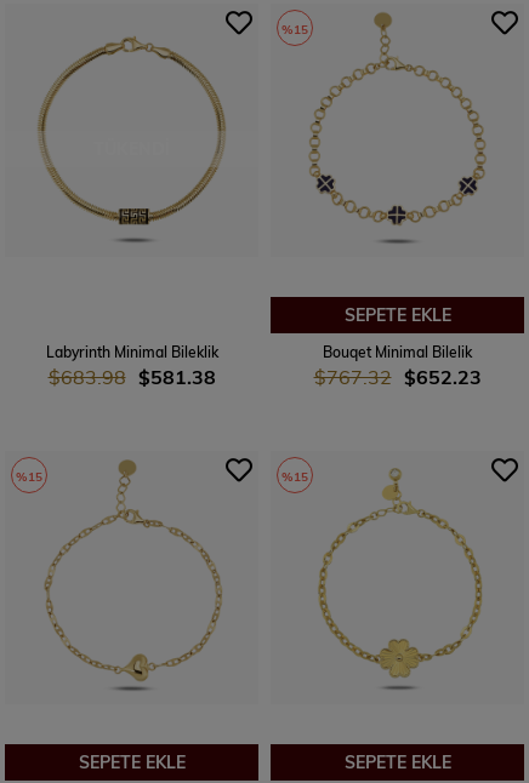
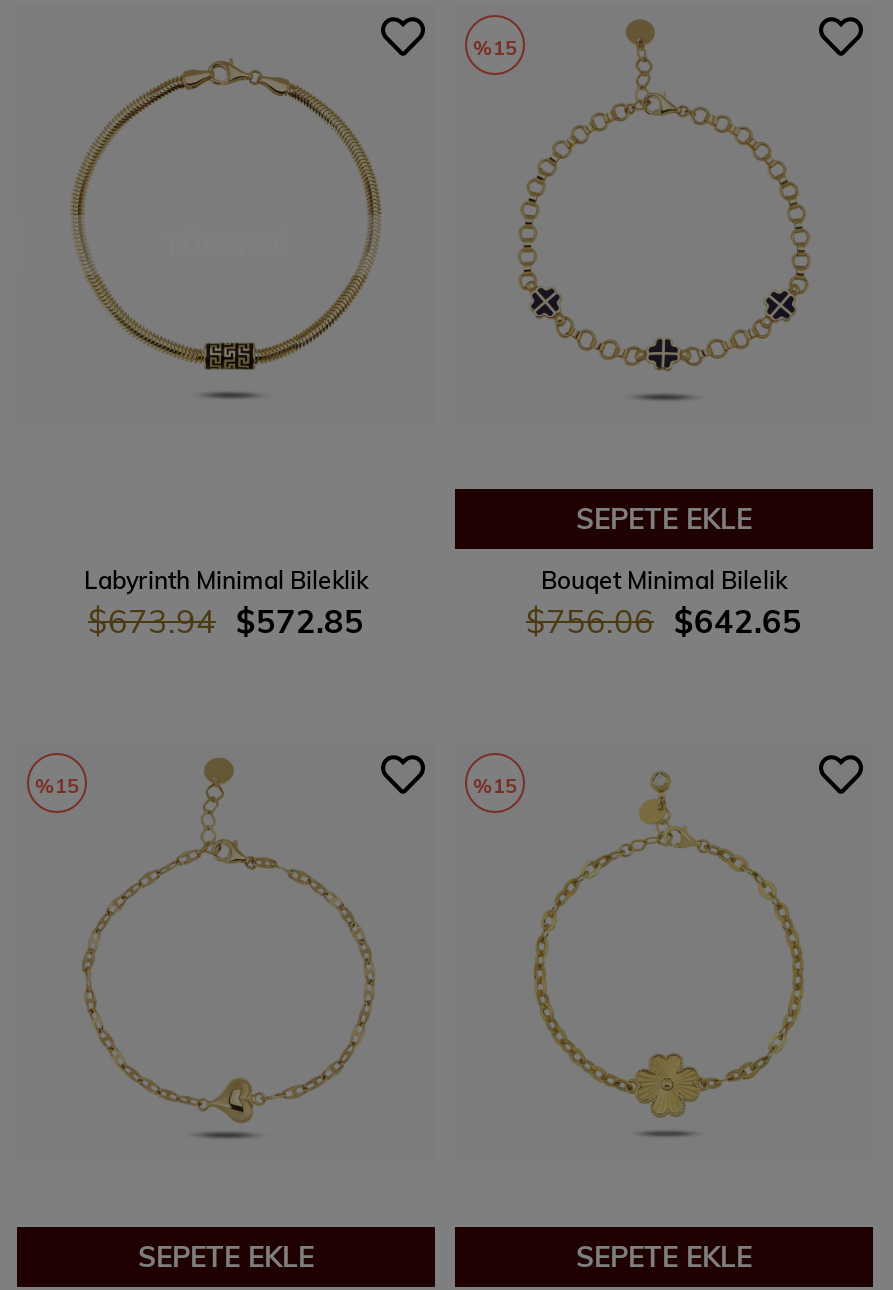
- $683.98
+ $673.94

- $581.38
+ $572.85

- $767.32
+ $756.06

- $652.23
+ $642.65
